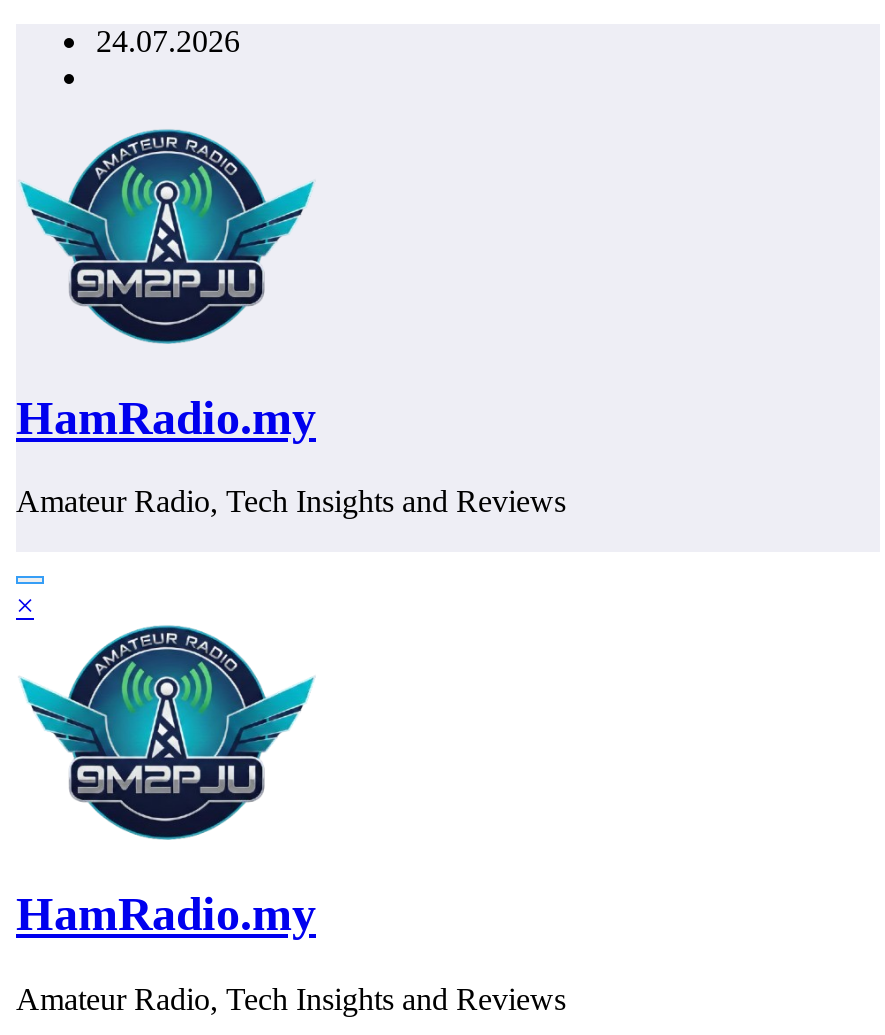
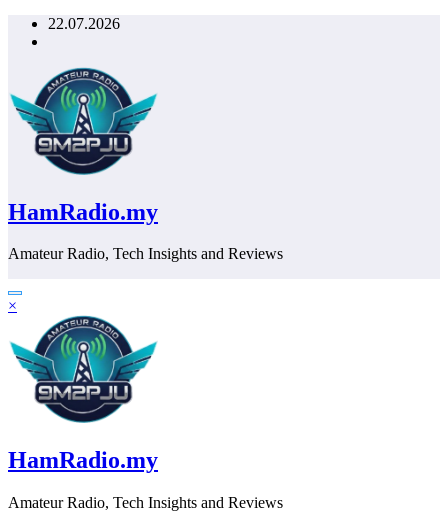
- 24.07.2026
+ 22.07.2026
